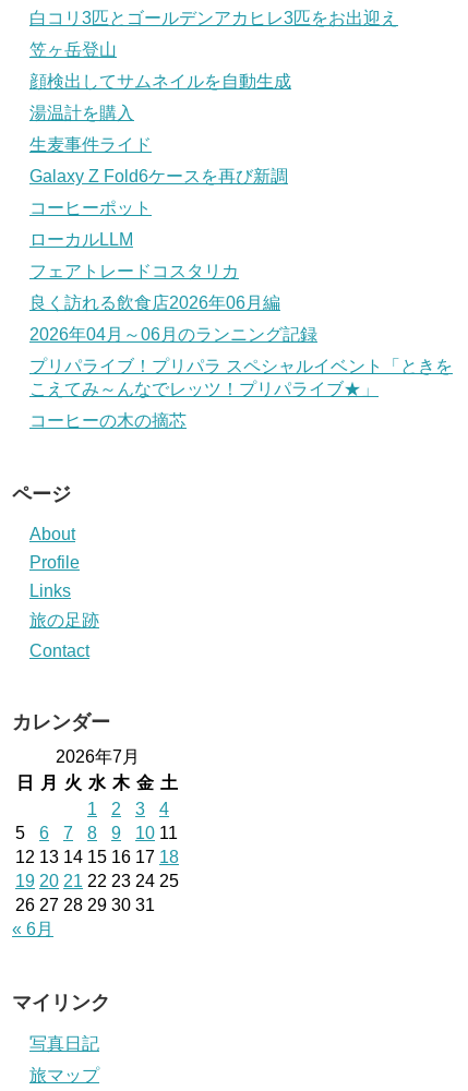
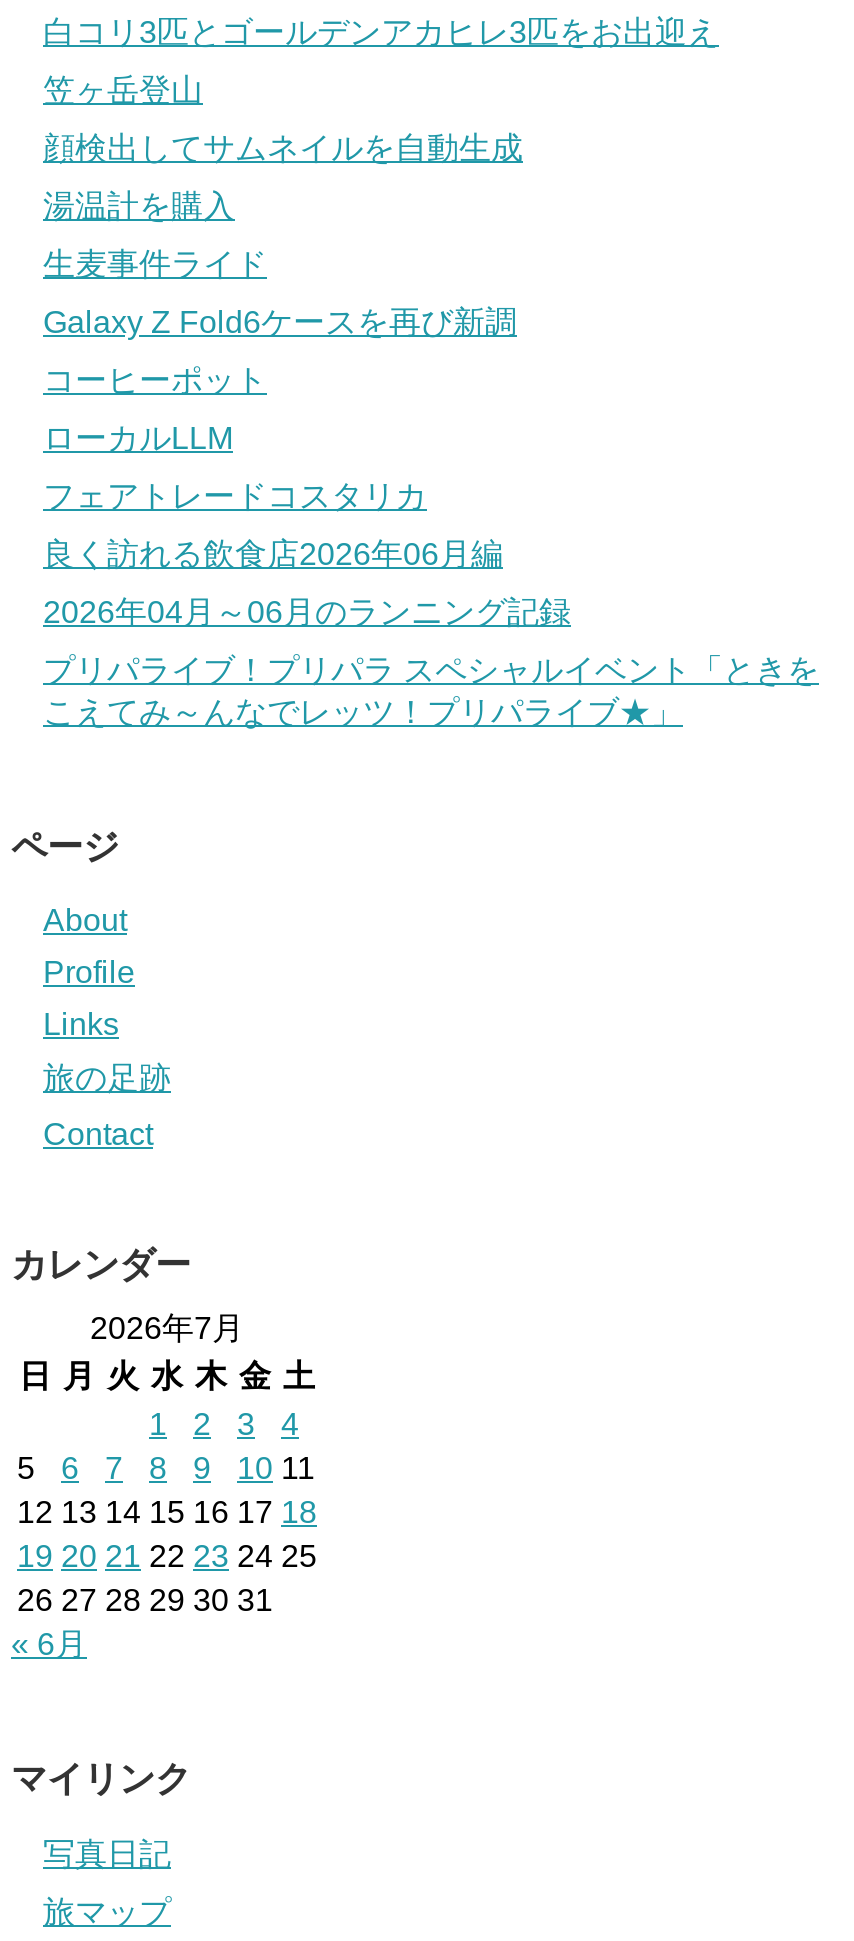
- コーヒーの木の摘芯
